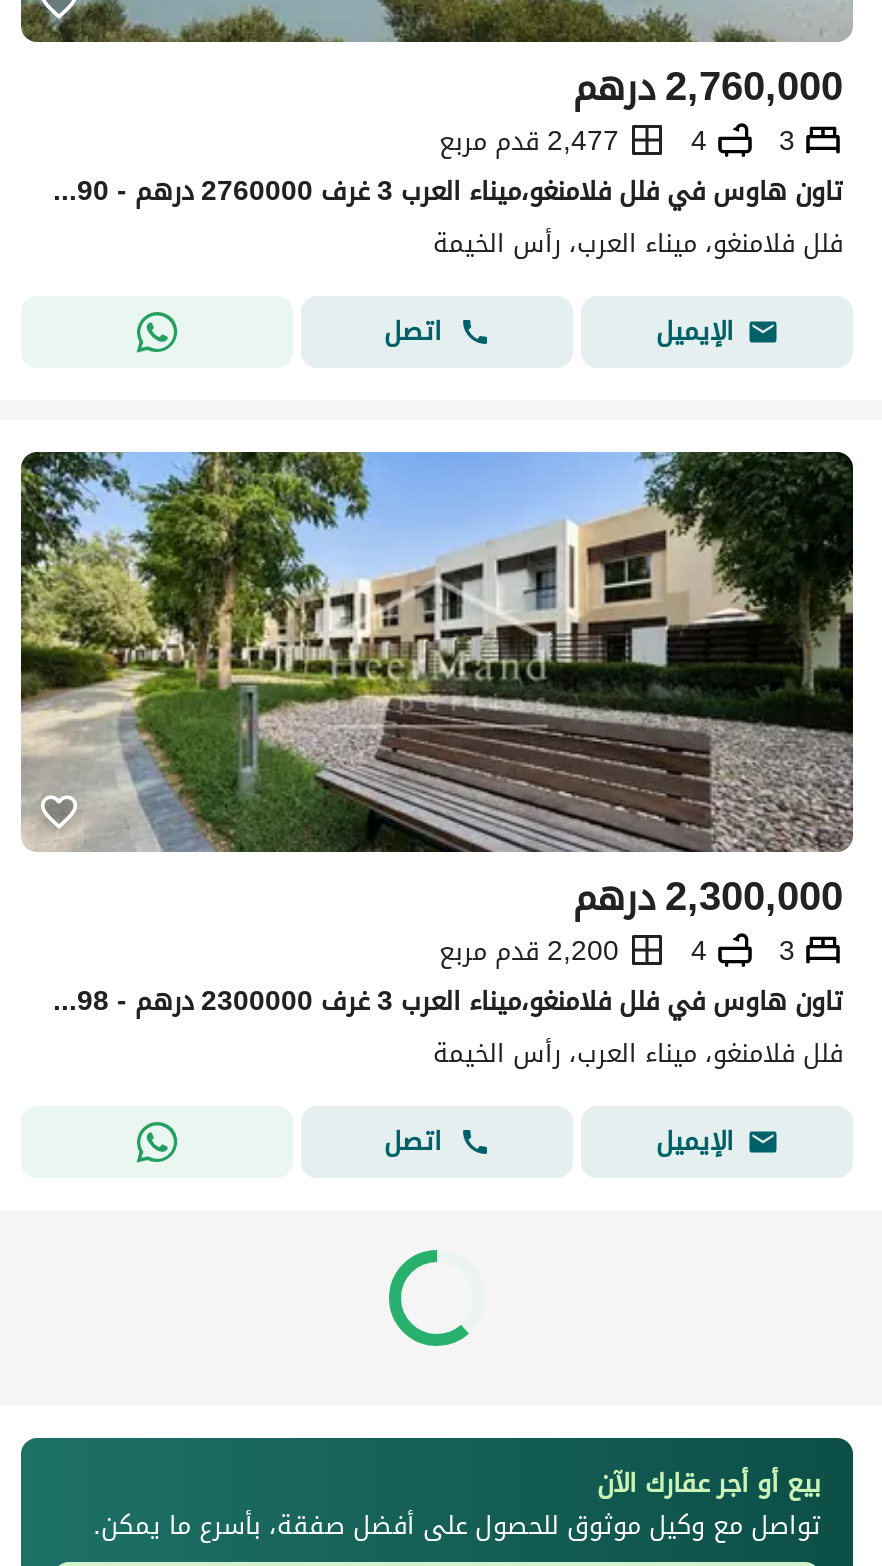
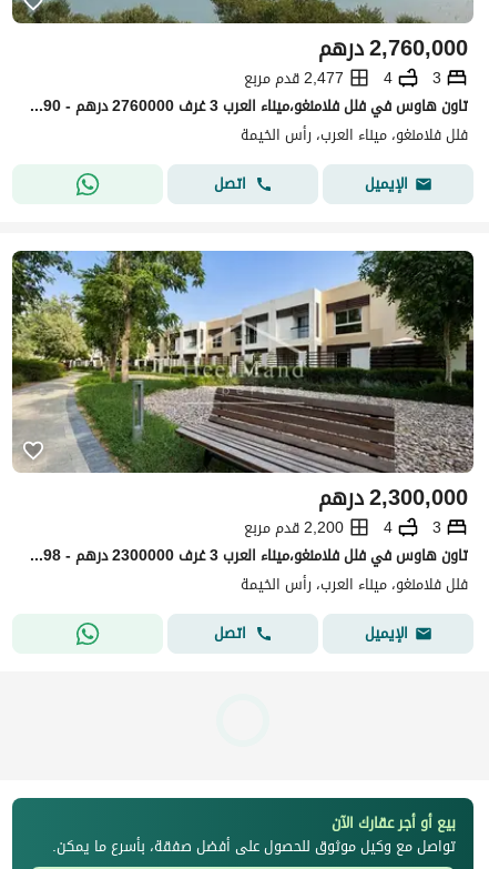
- [image]
